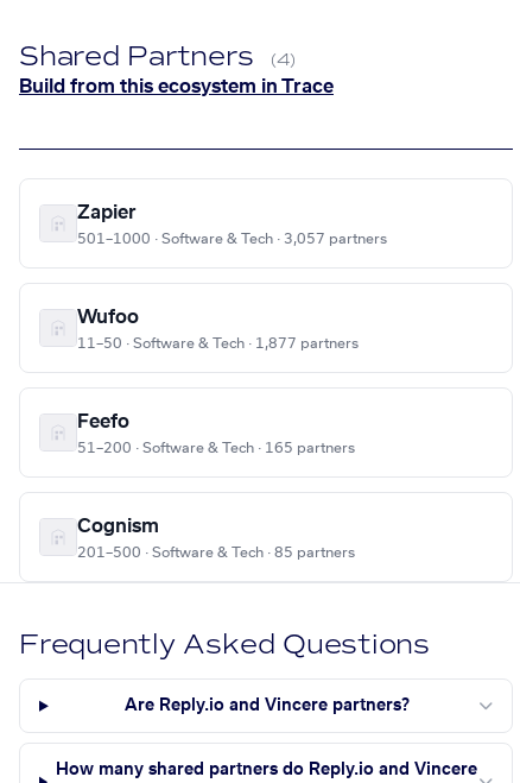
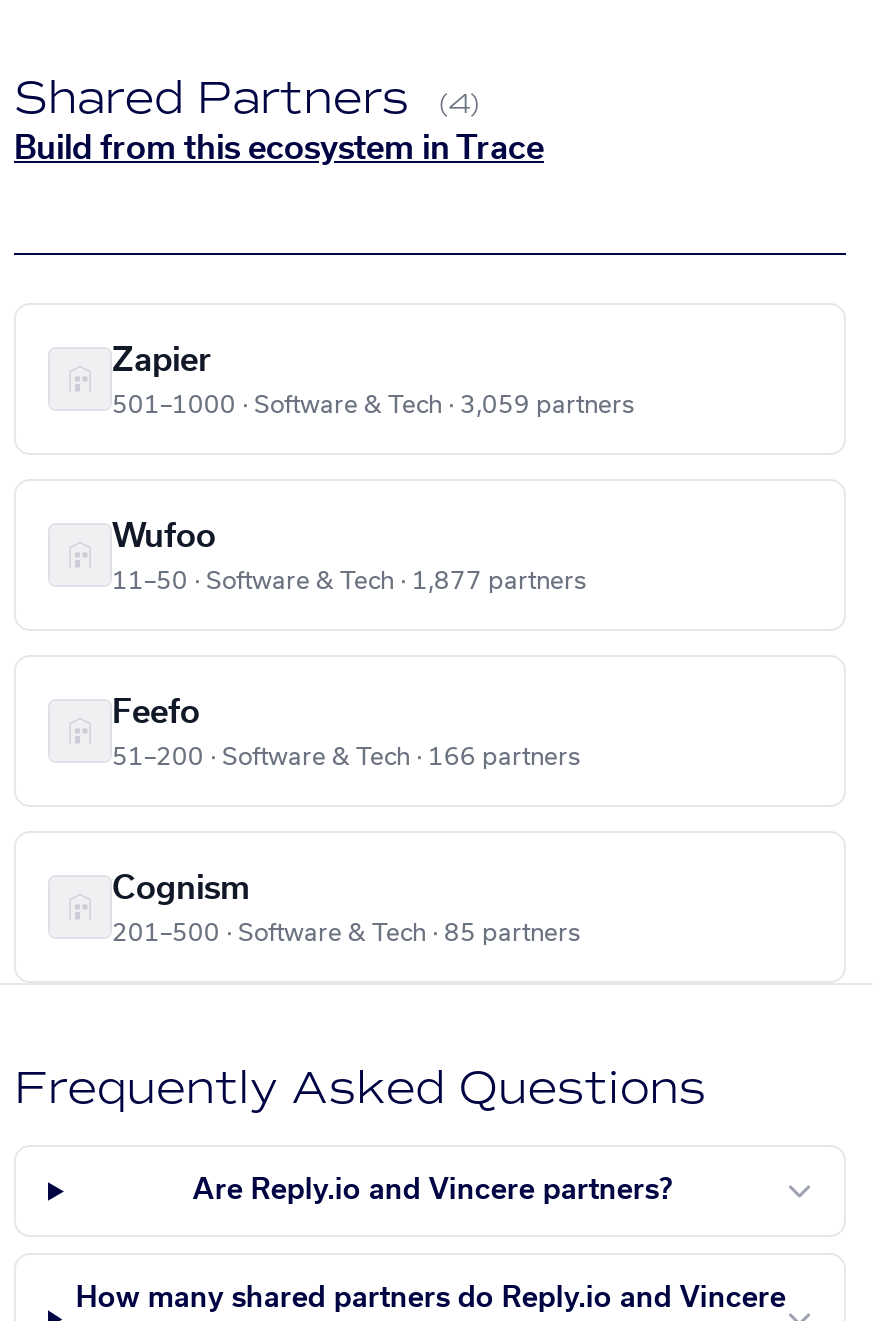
- 501–1000 · Software & Tech · 3,057 partners
+ 501–1000 · Software & Tech · 3,059 partners

- 51–200 · Software & Tech · 165 partners
+ 51–200 · Software & Tech · 166 partners
